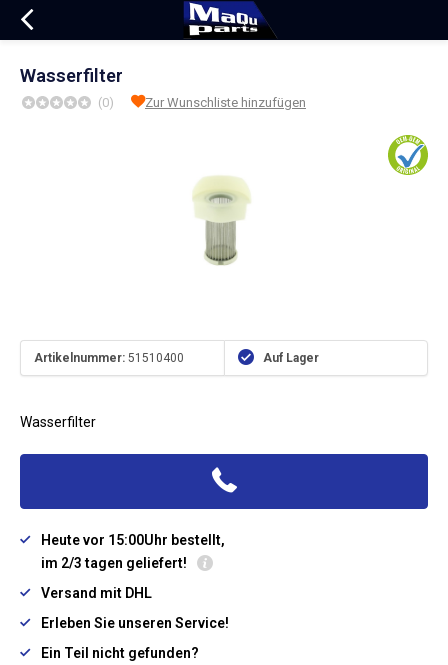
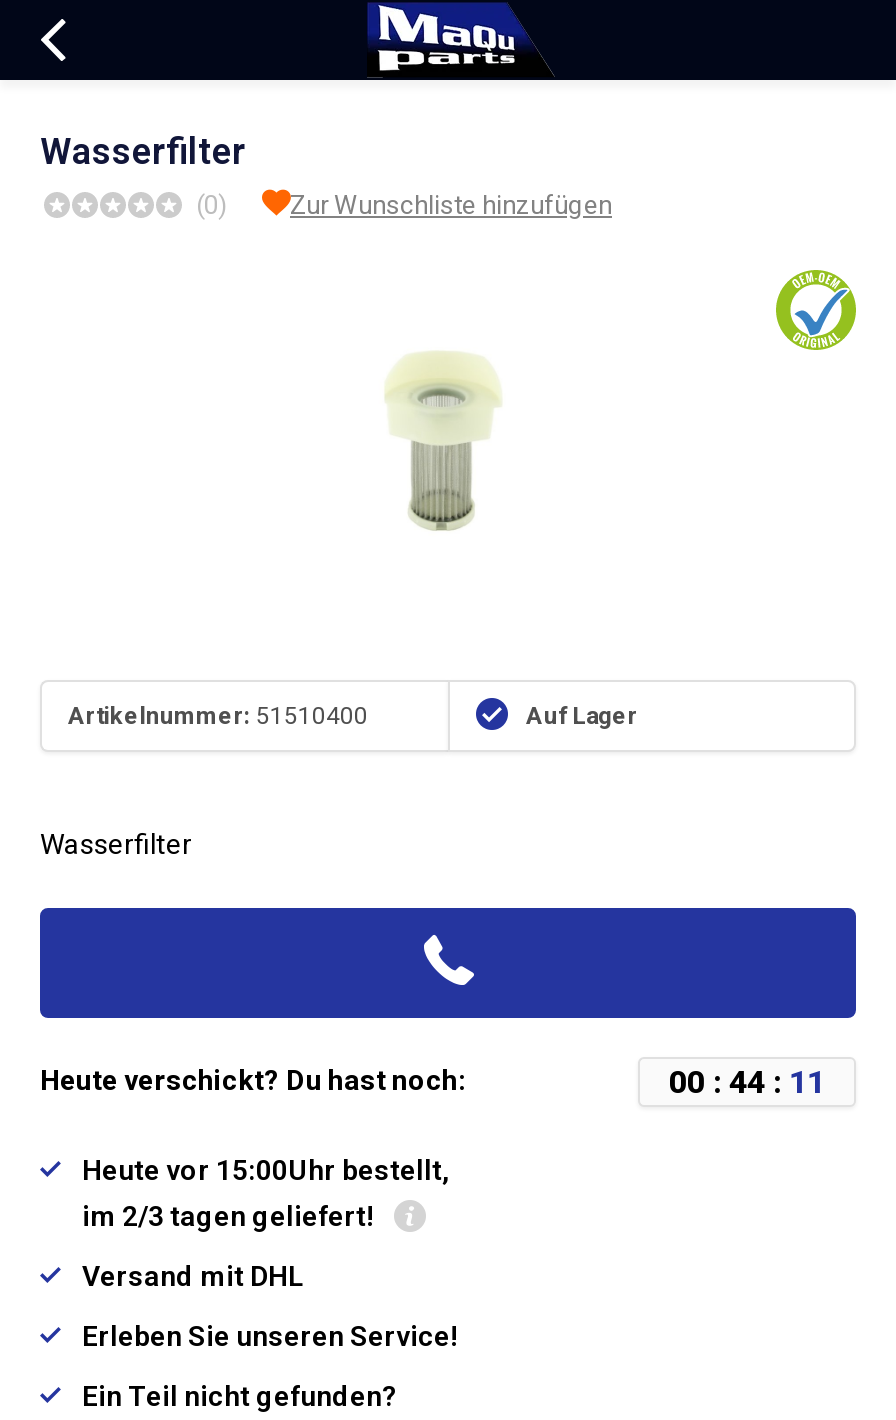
+ Heute verschickt? Du hast noch:
+ 00: 44: 1 1
